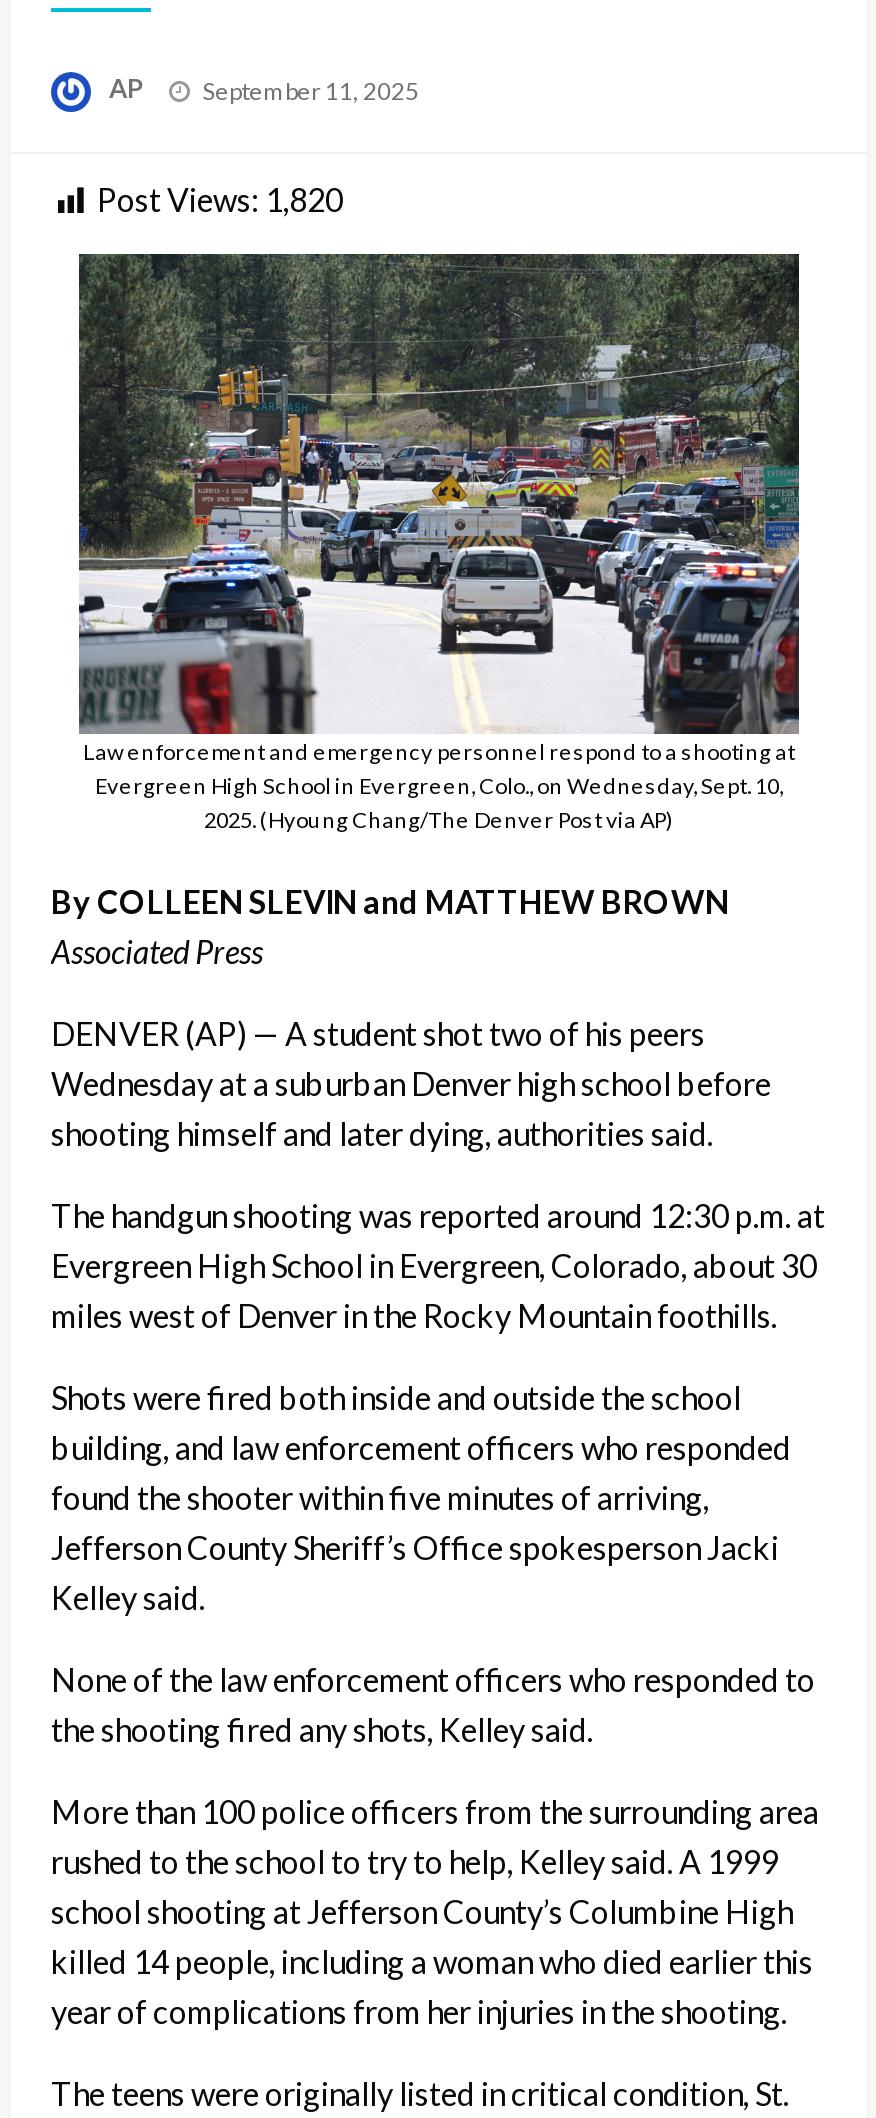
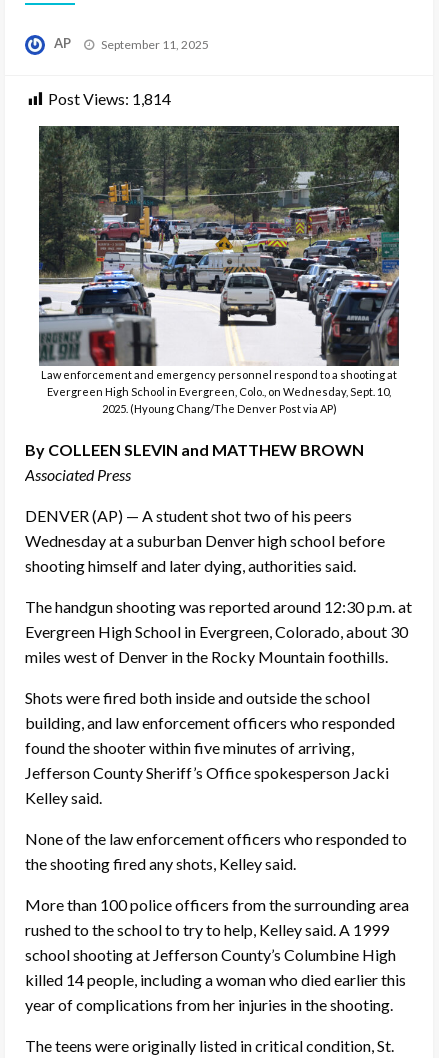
- Post Views: 1,820
+ Post Views: 1,814
